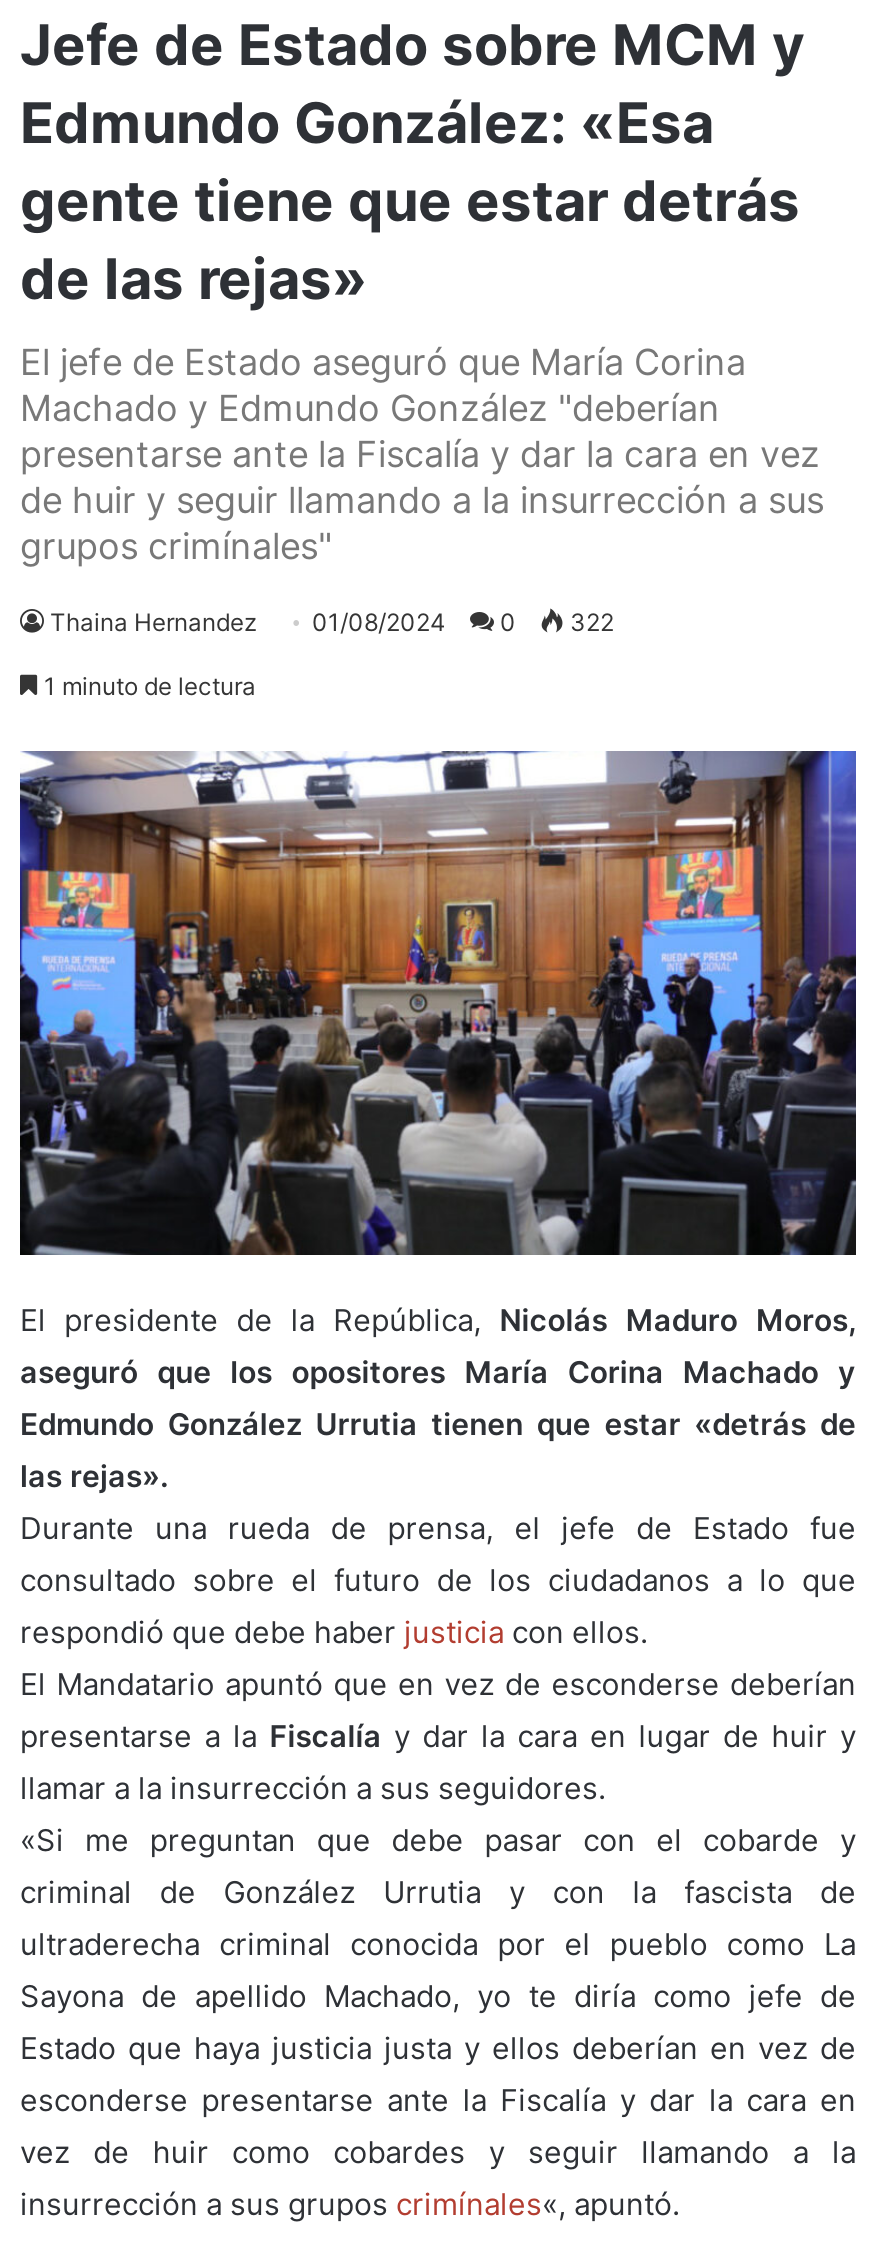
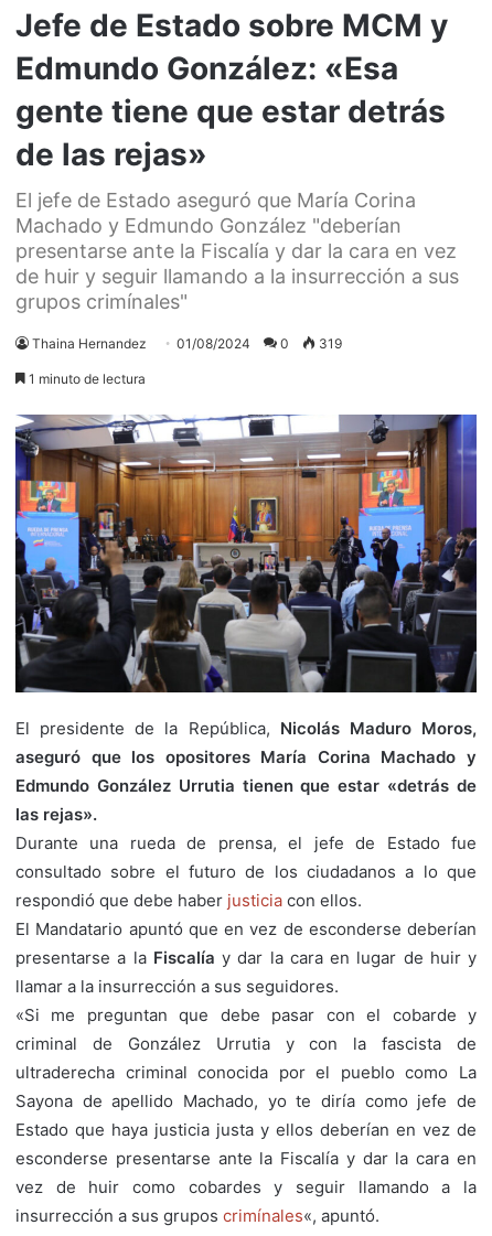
- Thaina Hernandez 01/08/2024 0 322
+ Thaina Hernandez 01/08/2024 0 319
